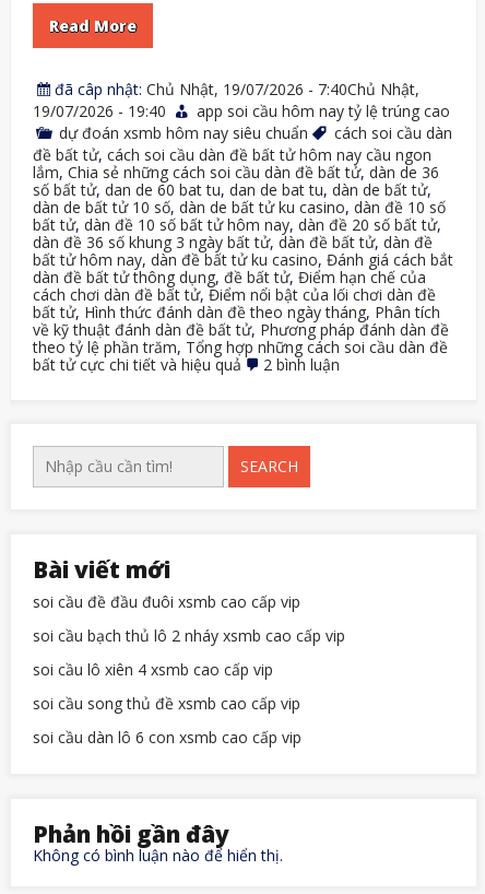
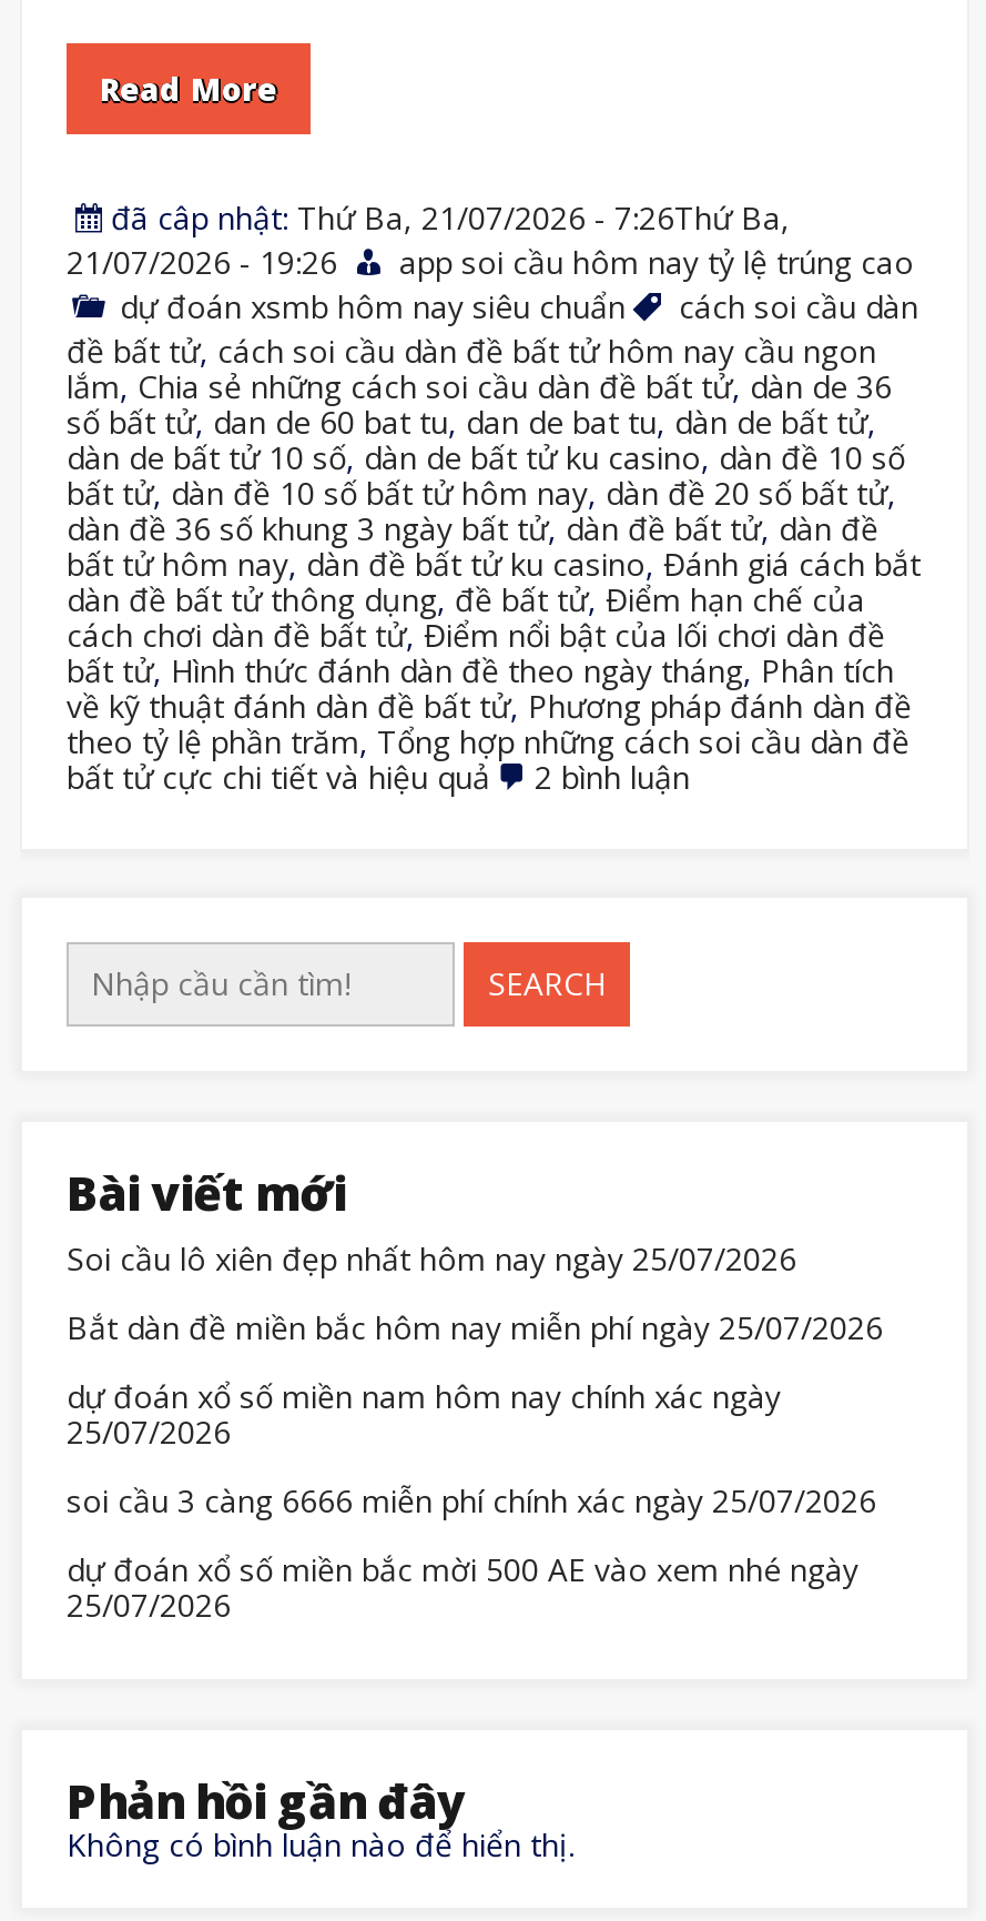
- đã câp nhật: Chủ Nhật, 19/07/2026 - 7:40Chủ Nhật,
+ đã câp nhật: Thứ Ba, 21/07/2026 - 7:26Thứ Ba,

- 19/07/2026 - 19:40 app soi cầu hôm nay tỷ lệ trúng cao
+ 21/07/2026 - 19:26 app soi cầu hôm nay tỷ lệ trúng cao

- soi cầu đề đầu đuôi xsmb cao cấp vip
+ Soi cầu lô xiên đẹp nhất hôm nay ngày 25/07/2026

- soi cầu bạch thủ lô 2 nháy xsmb cao cấp vip
+ Bắt dàn đề miền bắc hôm nay miễn phí ngày 25/07/2026

- soi cầu lô xiên 4 xsmb cao cấp vip
+ dự đoán xổ số miền nam hôm nay chính xác ngày
+ 25/07/2026

- soi cầu song thủ đề xsmb cao cấp vip
+ soi cầu 3 càng 6666 miễn phí chính xác ngày 25/07/2026

- soi cầu dàn lô 6 con xsmb cao cấp vip
+ dự đoán xổ số miền bắc mời 500 AE vào xem nhé ngày
+ 25/07/2026
